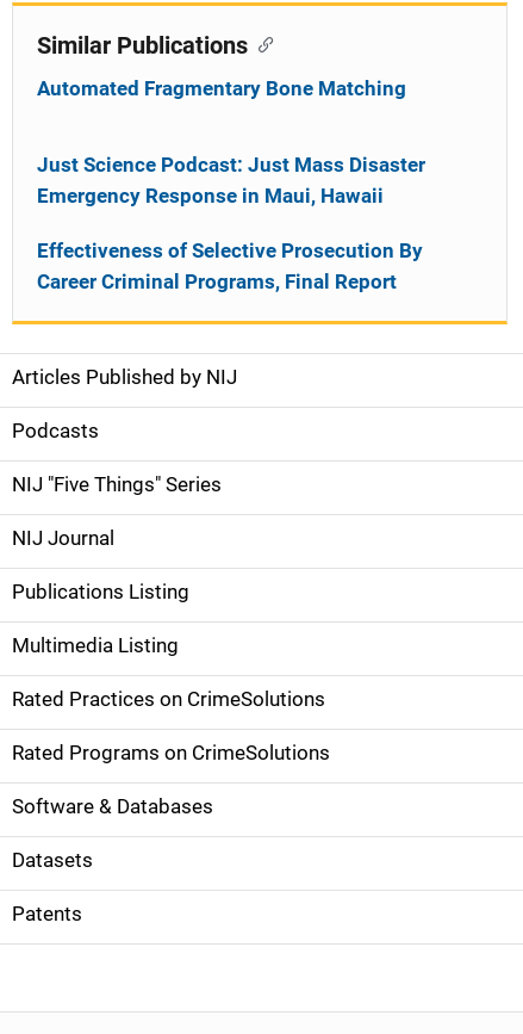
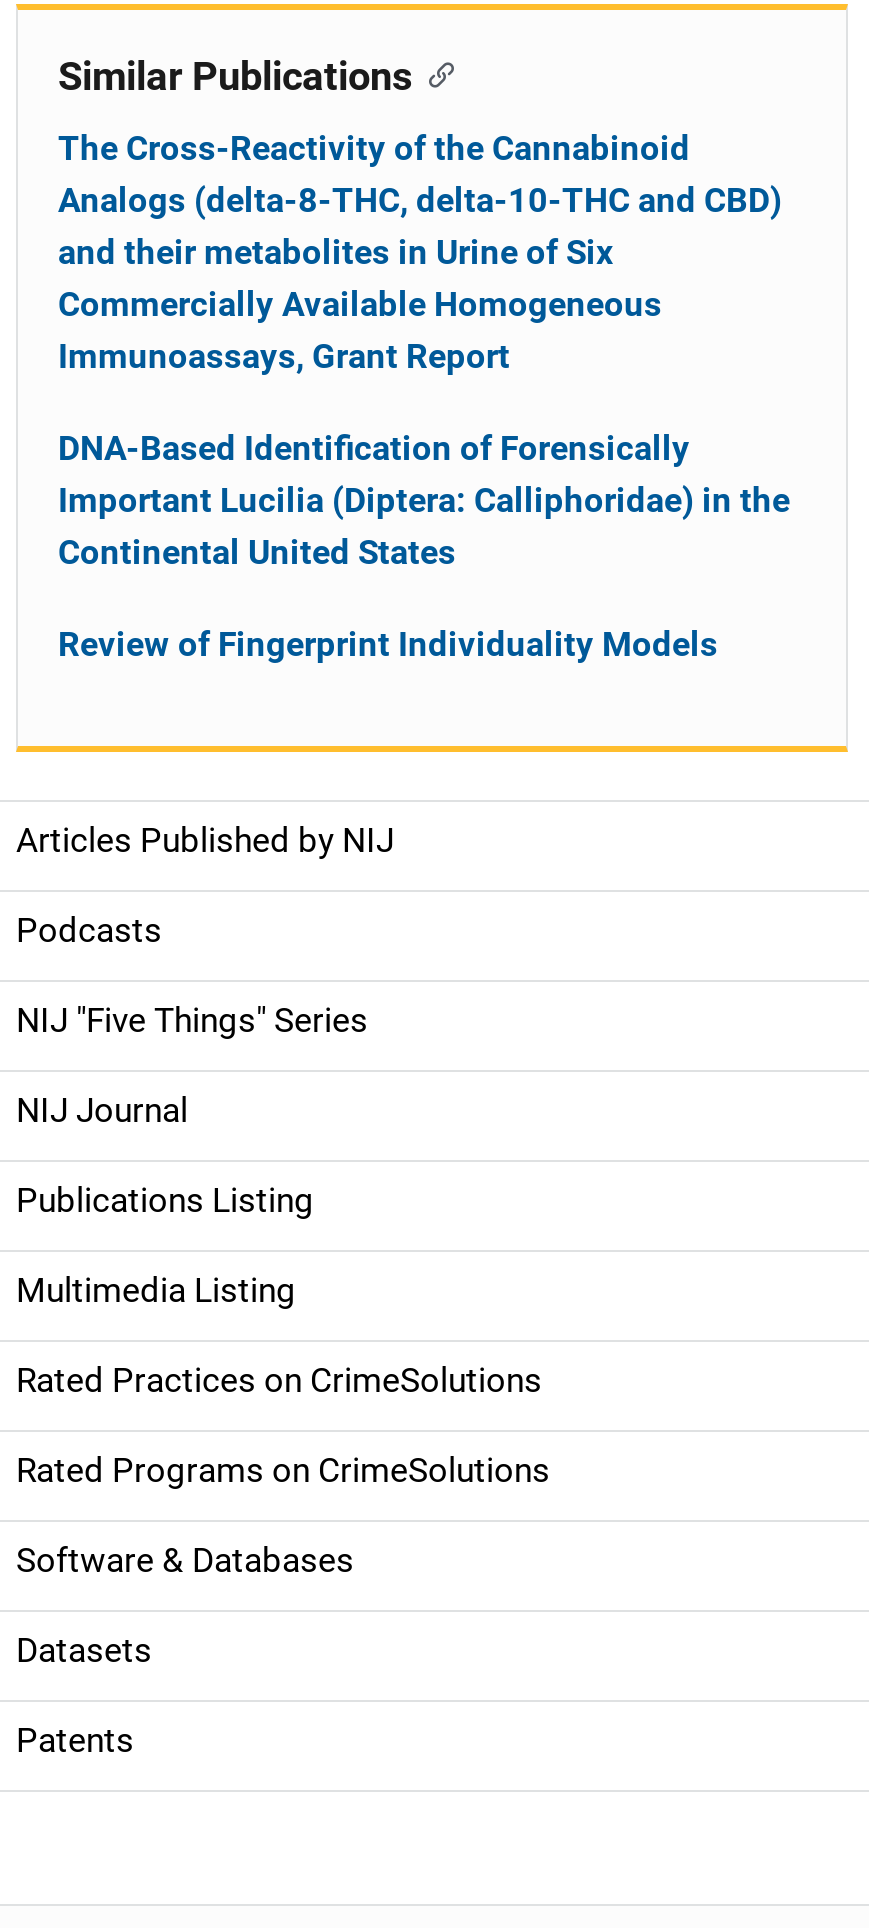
- Automated Fragmentary Bone Matching
+ The Cross-Reactivity of the Cannabinoid
+ Analogs (delta-8-THC, delta-10-THC and CBD)
+ and their metabolites in Urine of Six
+ Commercially Available Homogeneous
+ Immunoassays, Grant Report

- Just Science Podcast: Just Mass Disaster
- Emergency Response in Maui, Hawaii
+ DNA-Based Identification of Forensically
+ Important Lucilia (Diptera: Calliphoridae) in the
+ Continental United States

- Effectiveness of Selective Prosecution By
- Career Criminal Programs, Final Report
+ Review of Fingerprint Individuality Models
